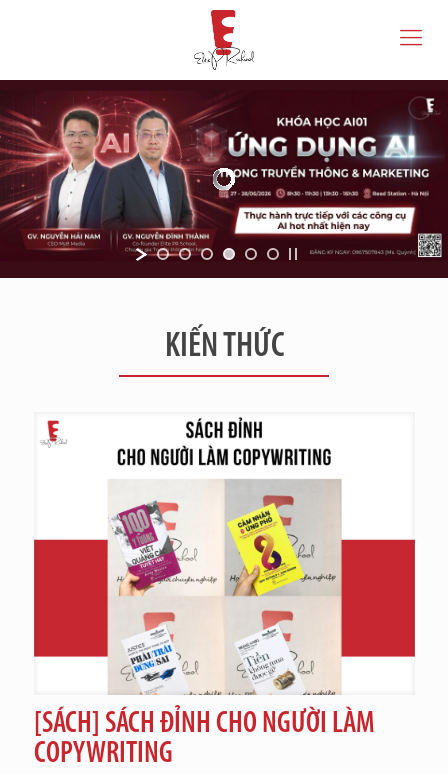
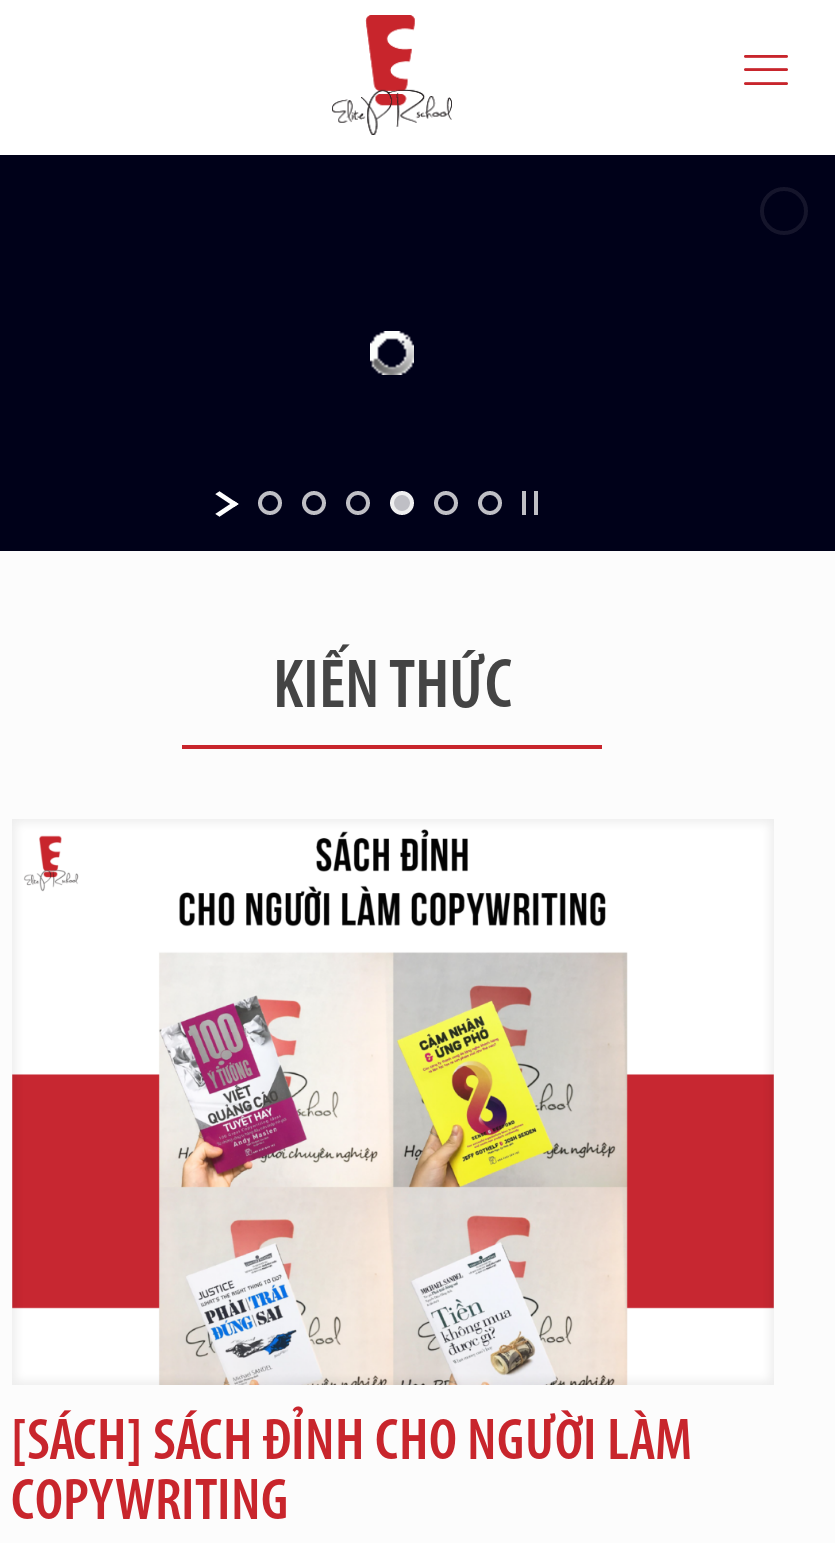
- [image]
